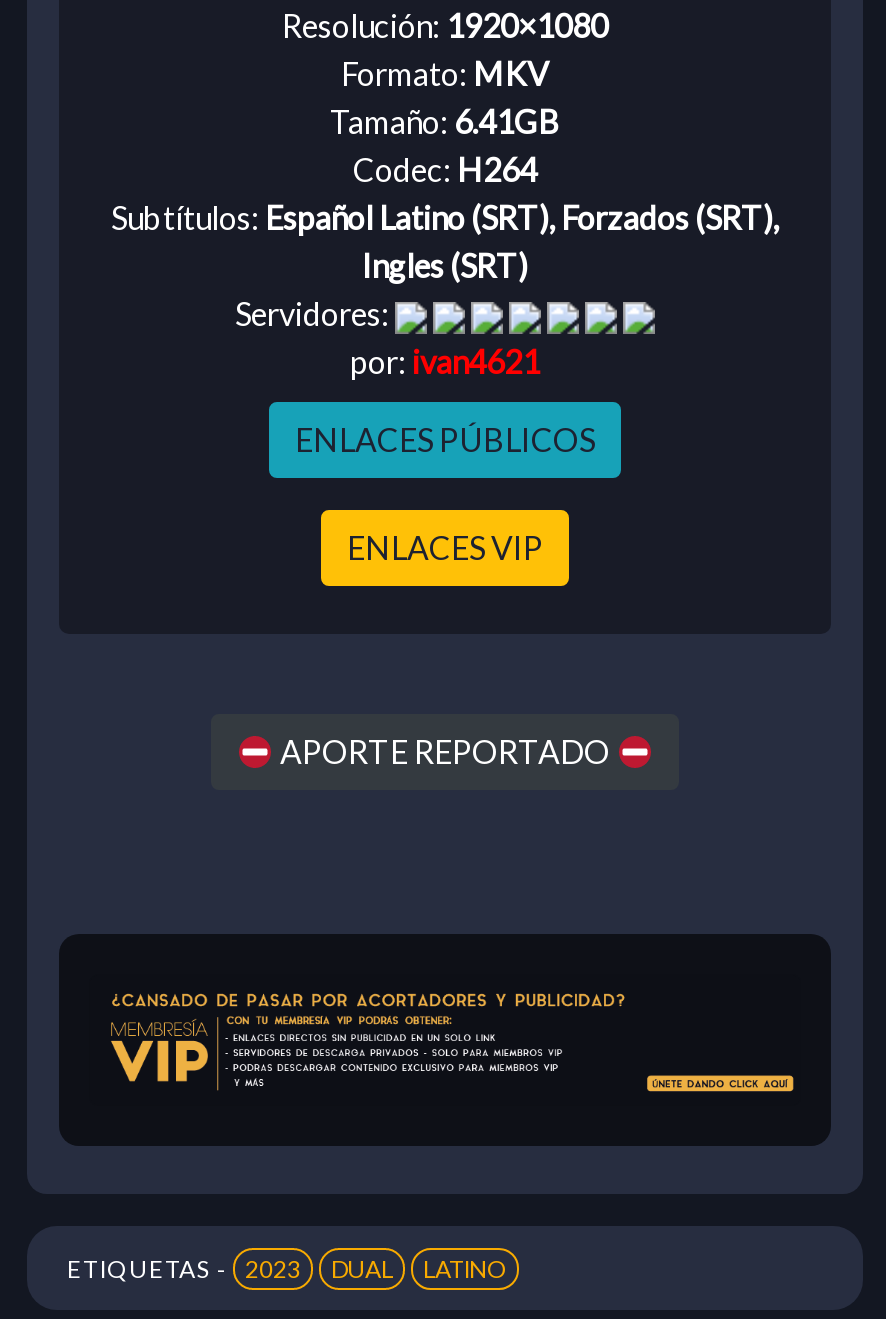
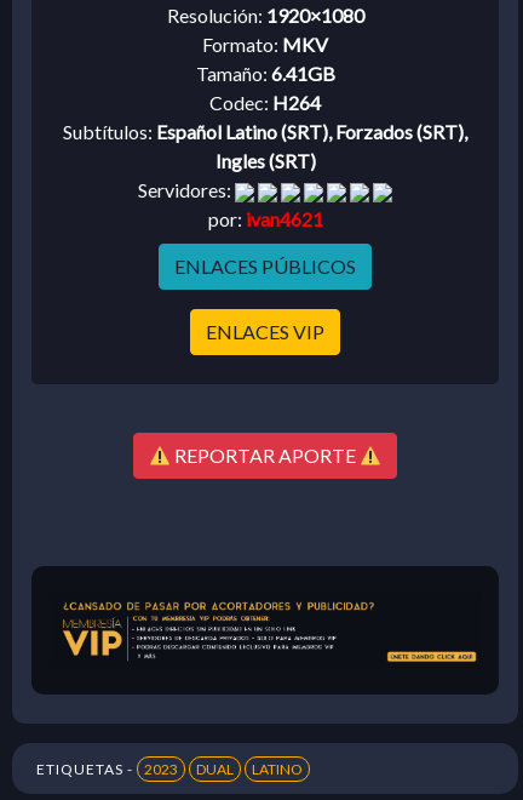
- APORTE REPORTADO
+ REPORTAR APORTE
